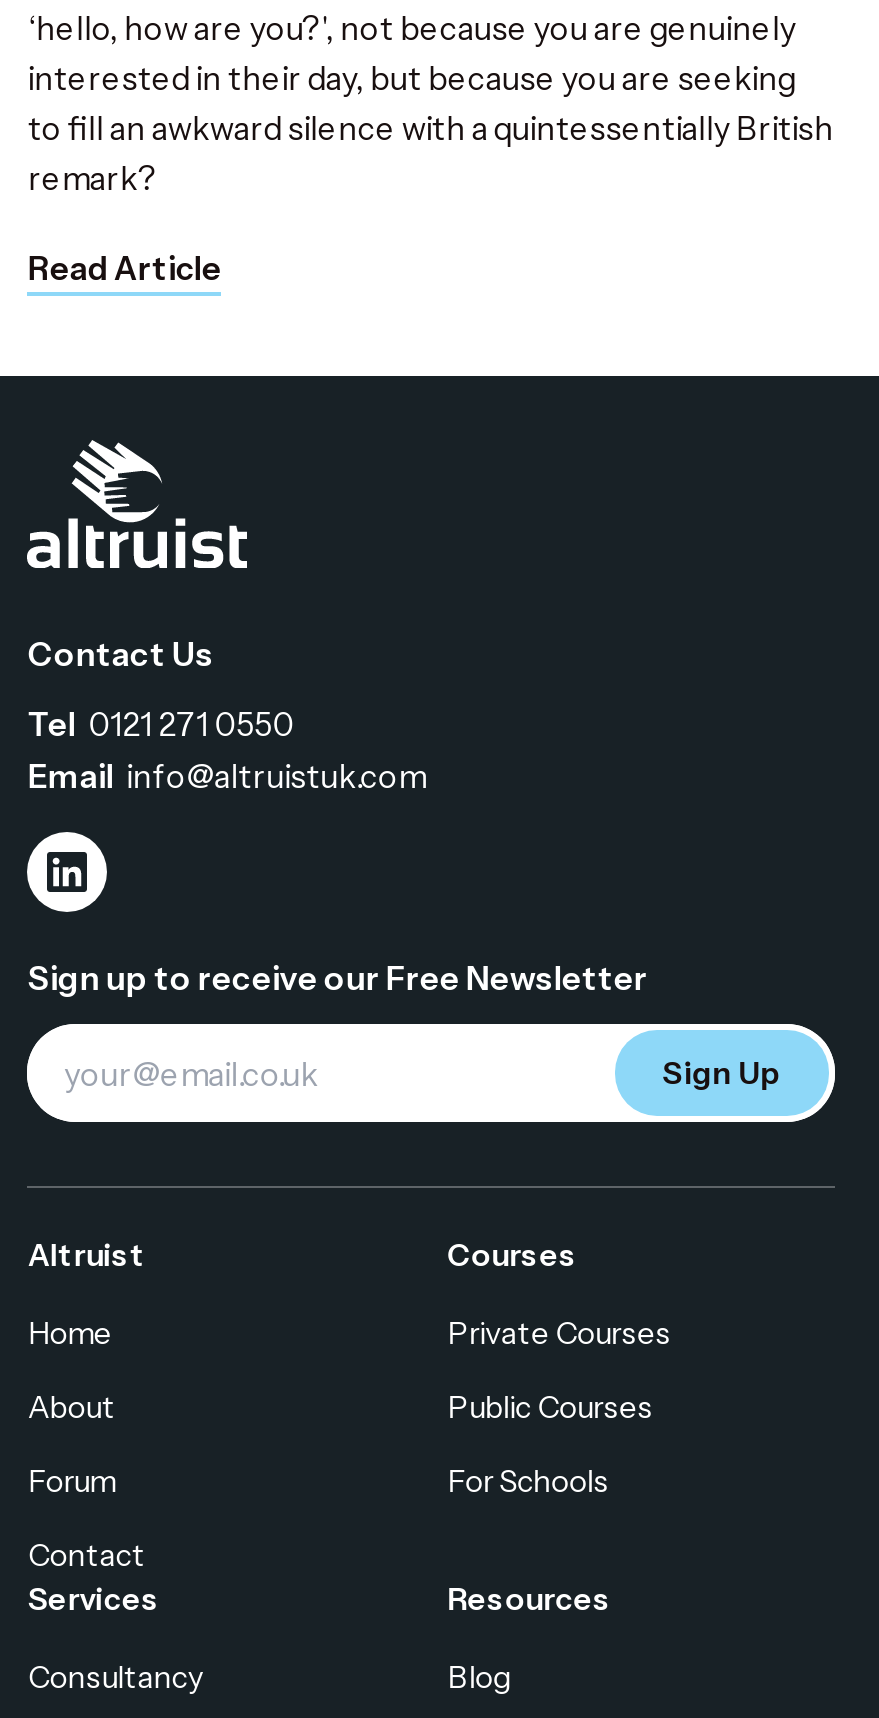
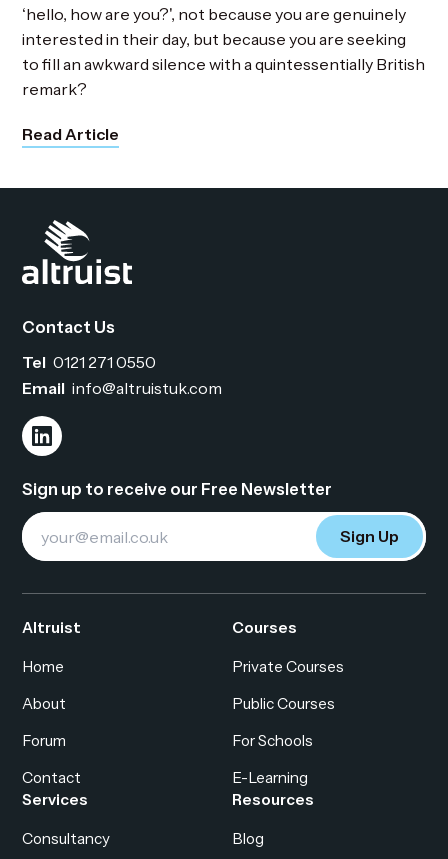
+ E-Learning
